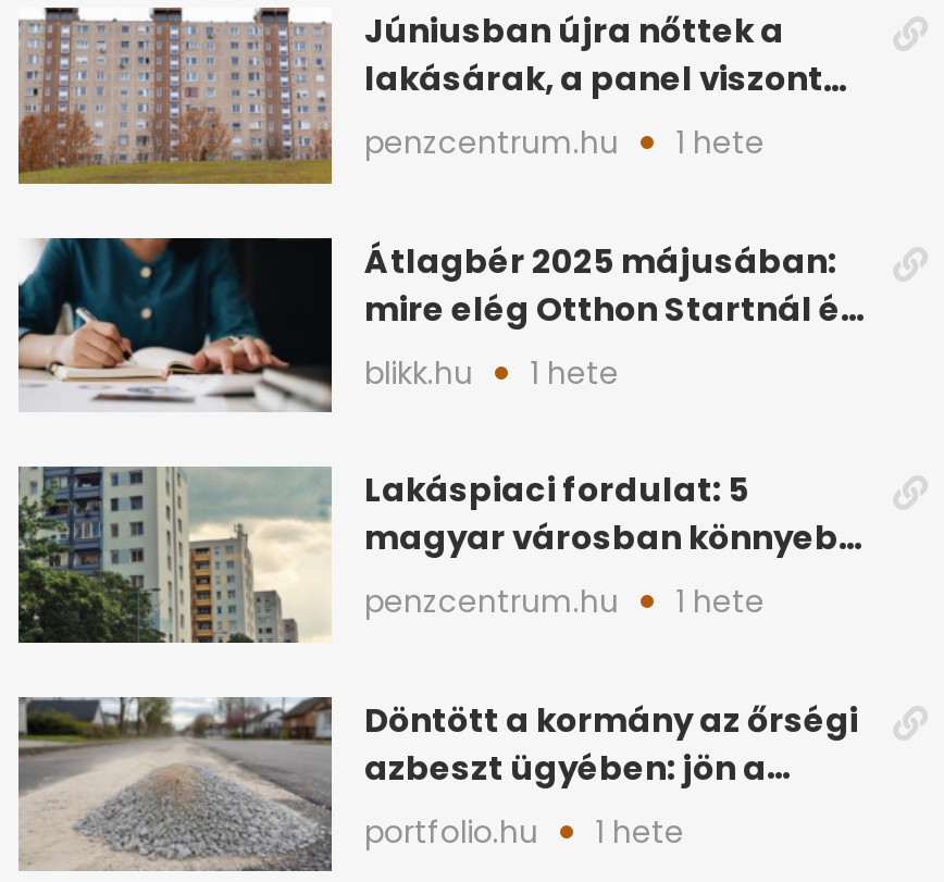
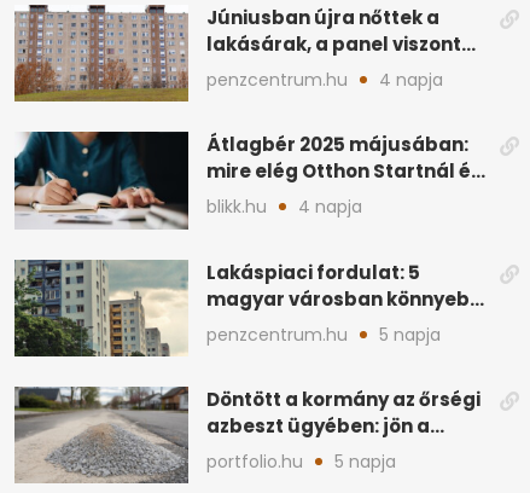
- 1 hete
+ 4 napja

- 1 hete
+ 4 napja

- 1 hete
+ 5 napja

- 1 hete
+ 5 napja
